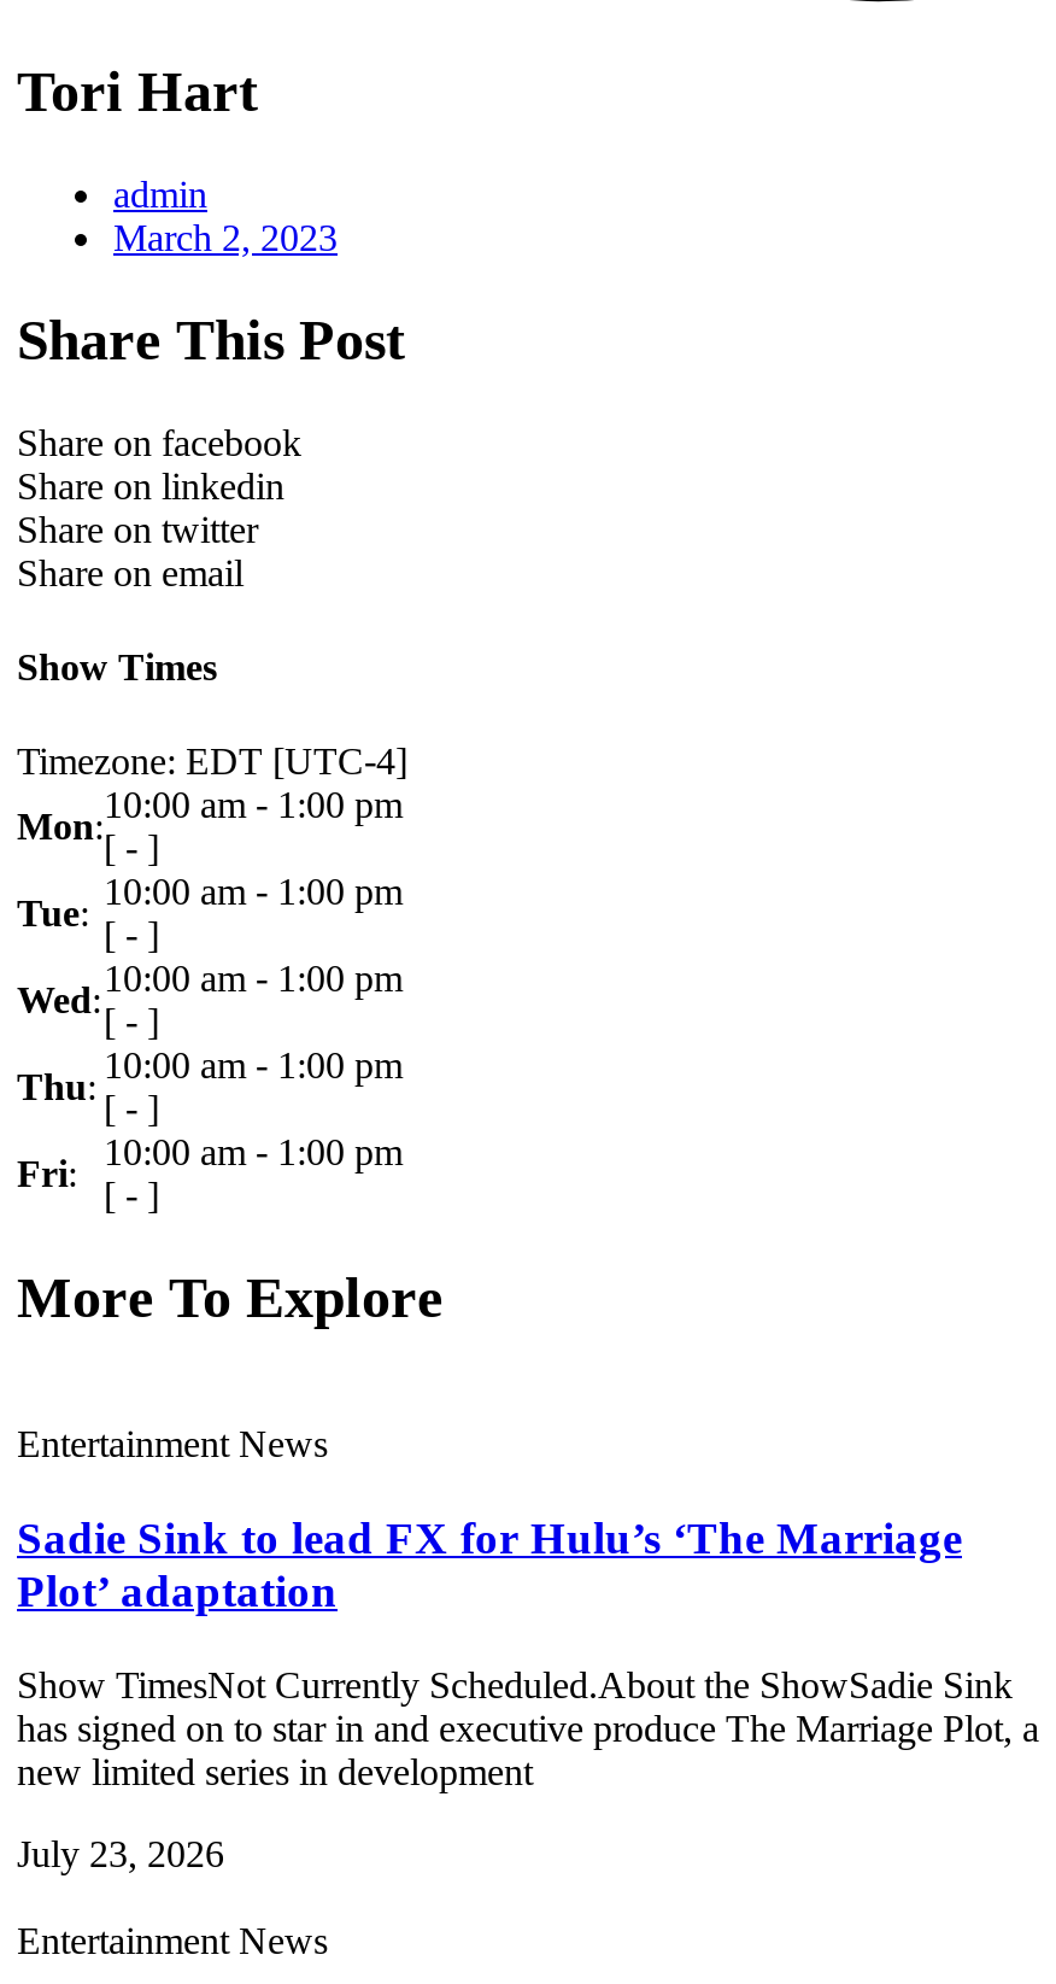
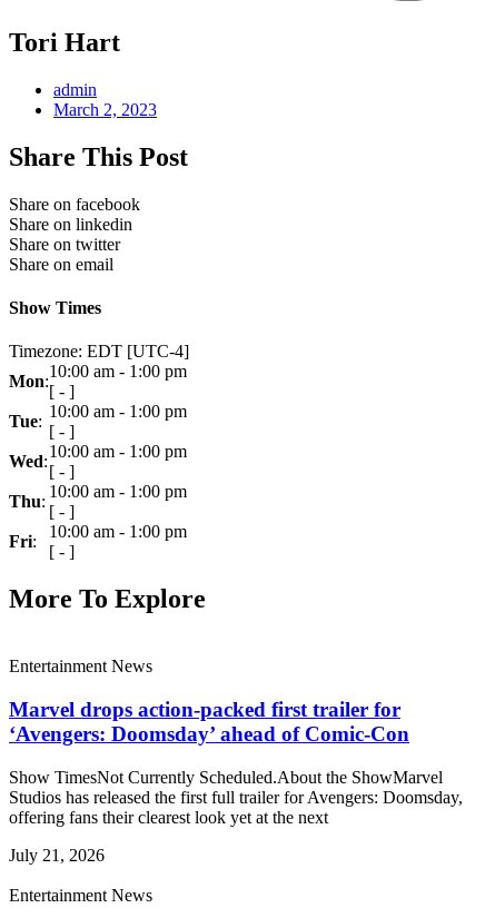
- Sadie Sink to lead FX for Hulu’s ‘The Marriage
- Plot’ adaptation
+ Marvel drops action-packed first trailer for
+ ‘Avengers: Doomsday’ ahead of Comic-Con

- Show TimesNot Currently Scheduled.About the ShowSadie Sink
- has signed on to star in and executive produce The Marriage Plot, a
- new limited series in development
+ Show TimesNot Currently Scheduled.About the ShowMarvel
+ Studios has released the first full trailer for Avengers: Doomsday,
+ offering fans their clearest look yet at the next

- July 23, 2026
+ July 21, 2026
